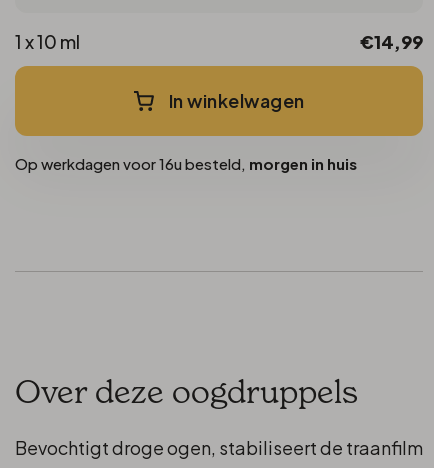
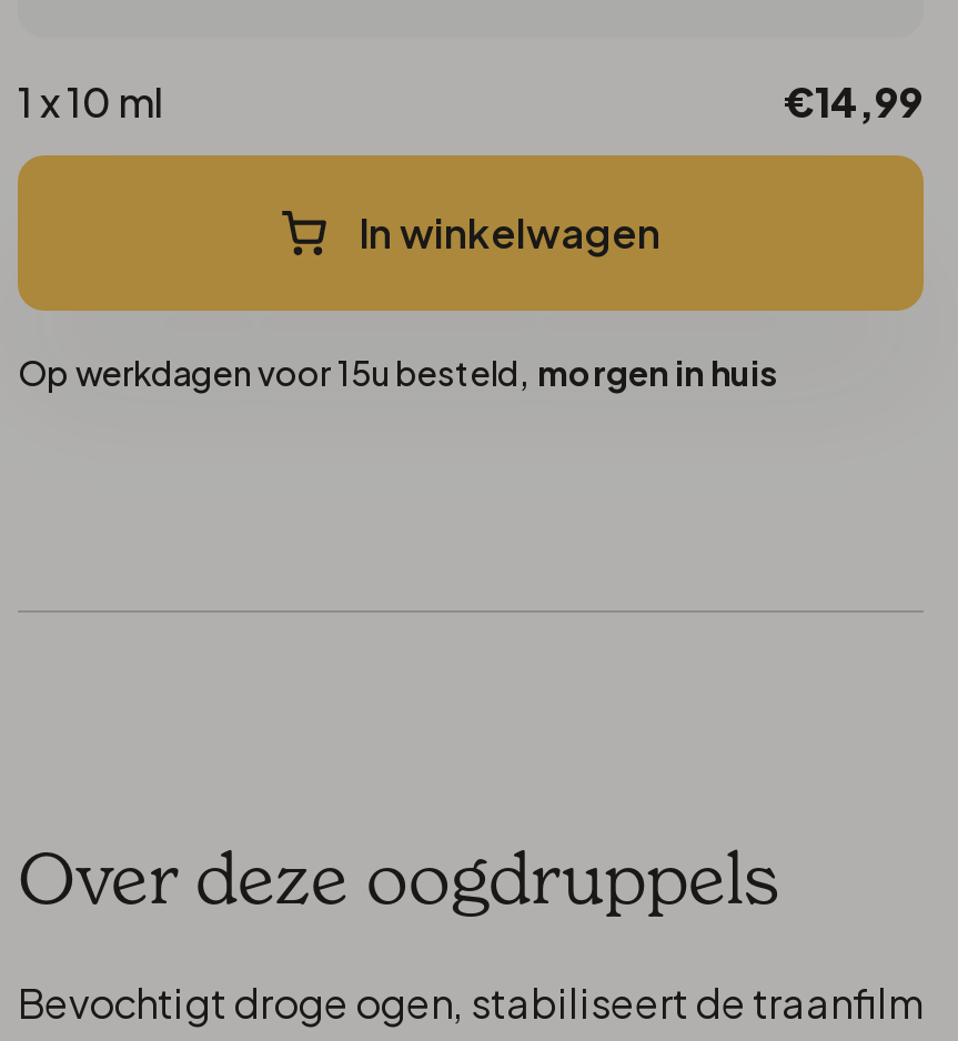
- Op werkdagen voor 16u besteld, morgen in huis
+ Op werkdagen voor 15u besteld, morgen in huis
